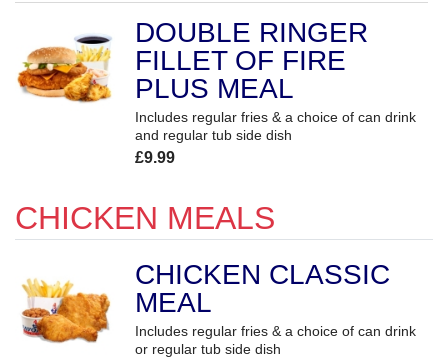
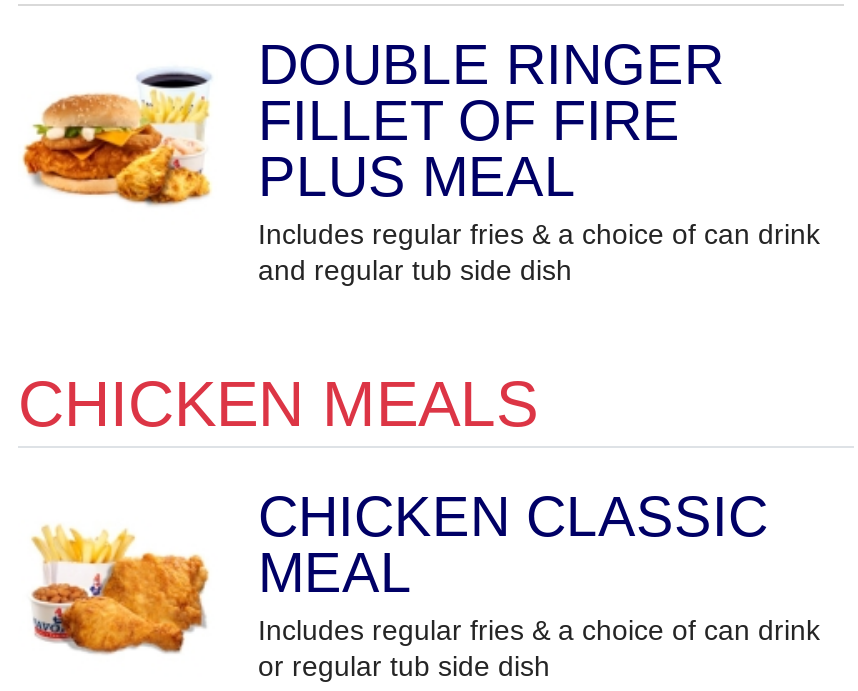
- £9.99
